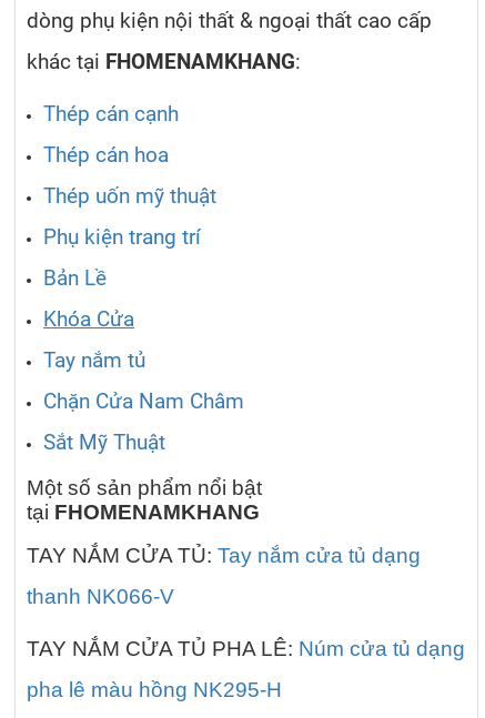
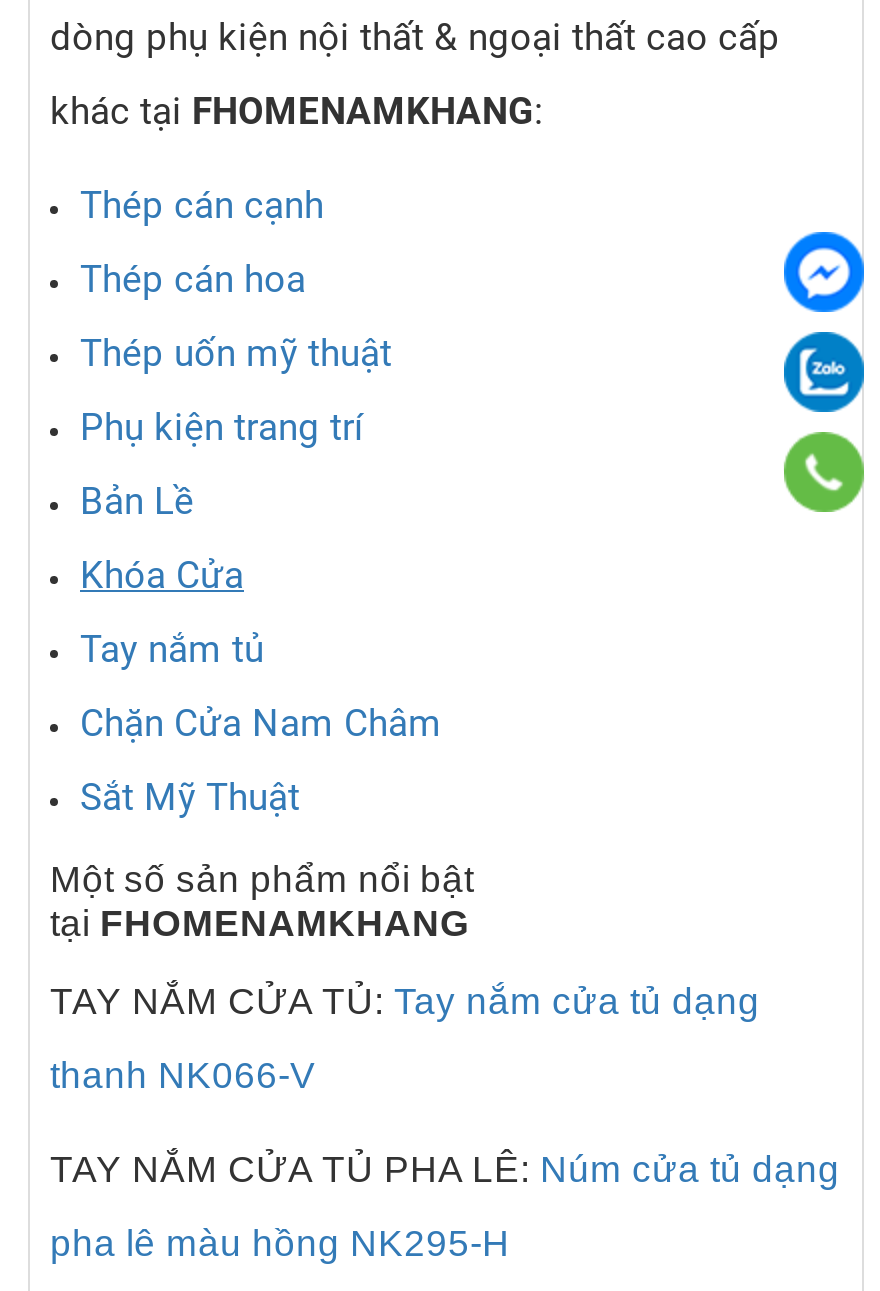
+ [image]

+ [image]

+ [image]
